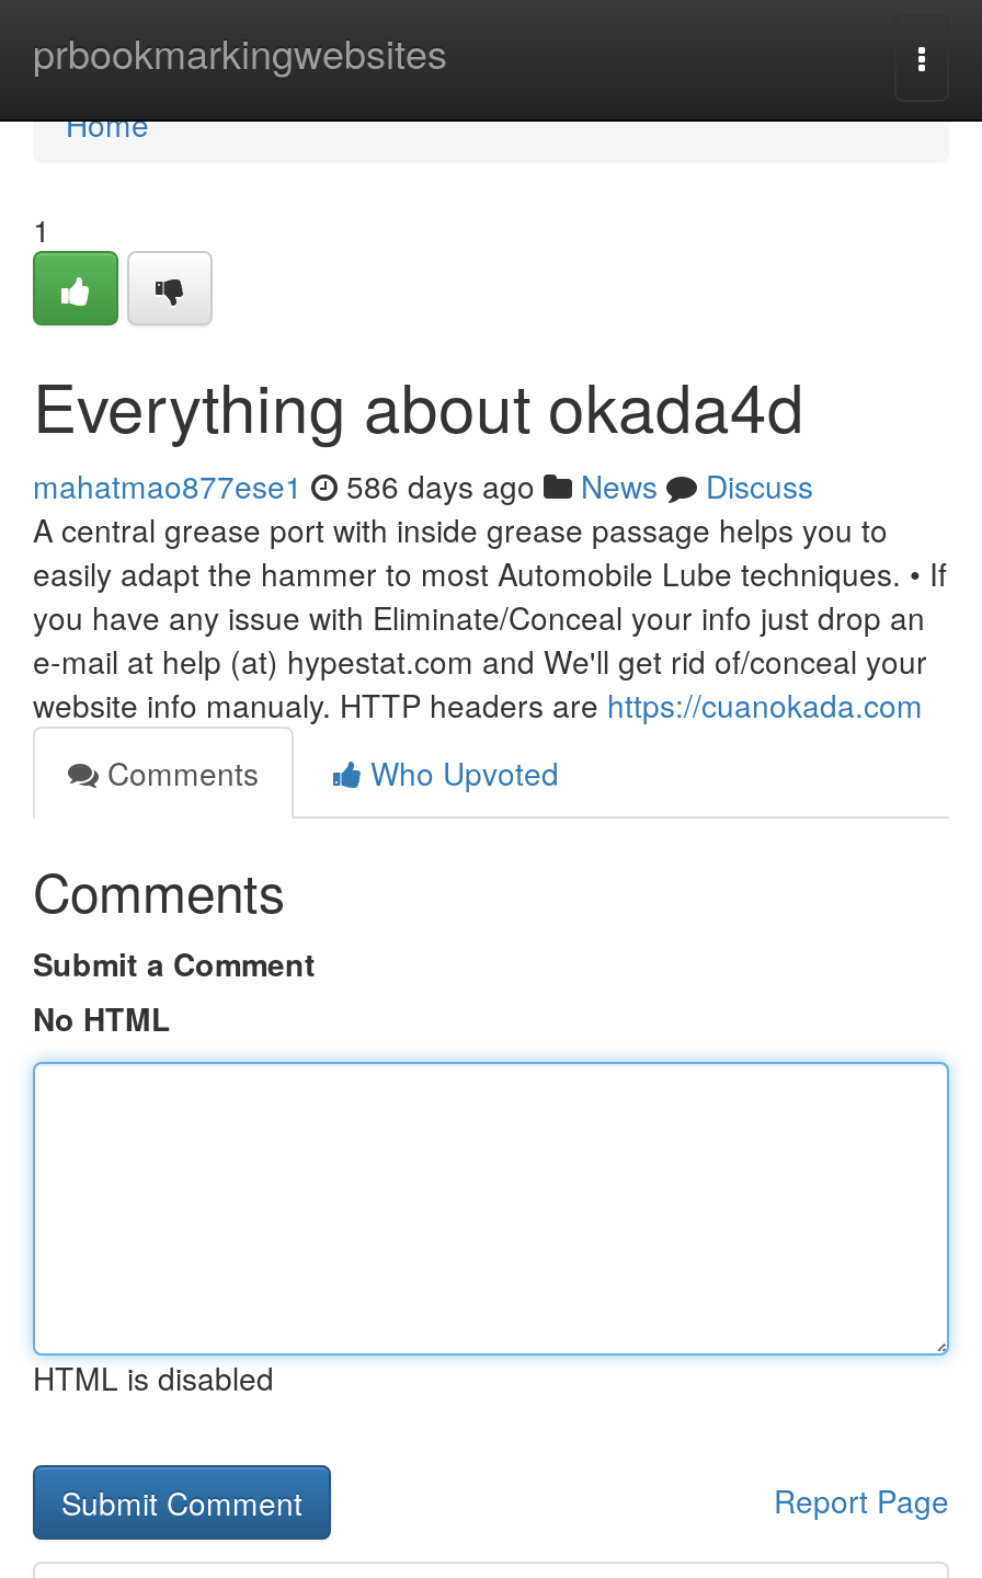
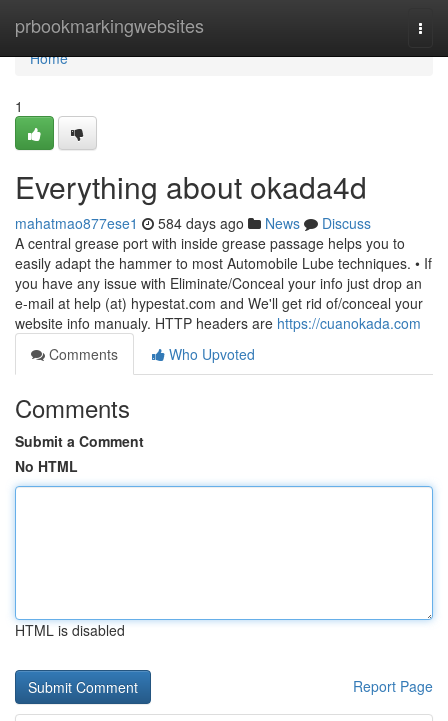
- mahatmao877ese1 586 days ago News Discuss
+ mahatmao877ese1 584 days ago News Discuss
